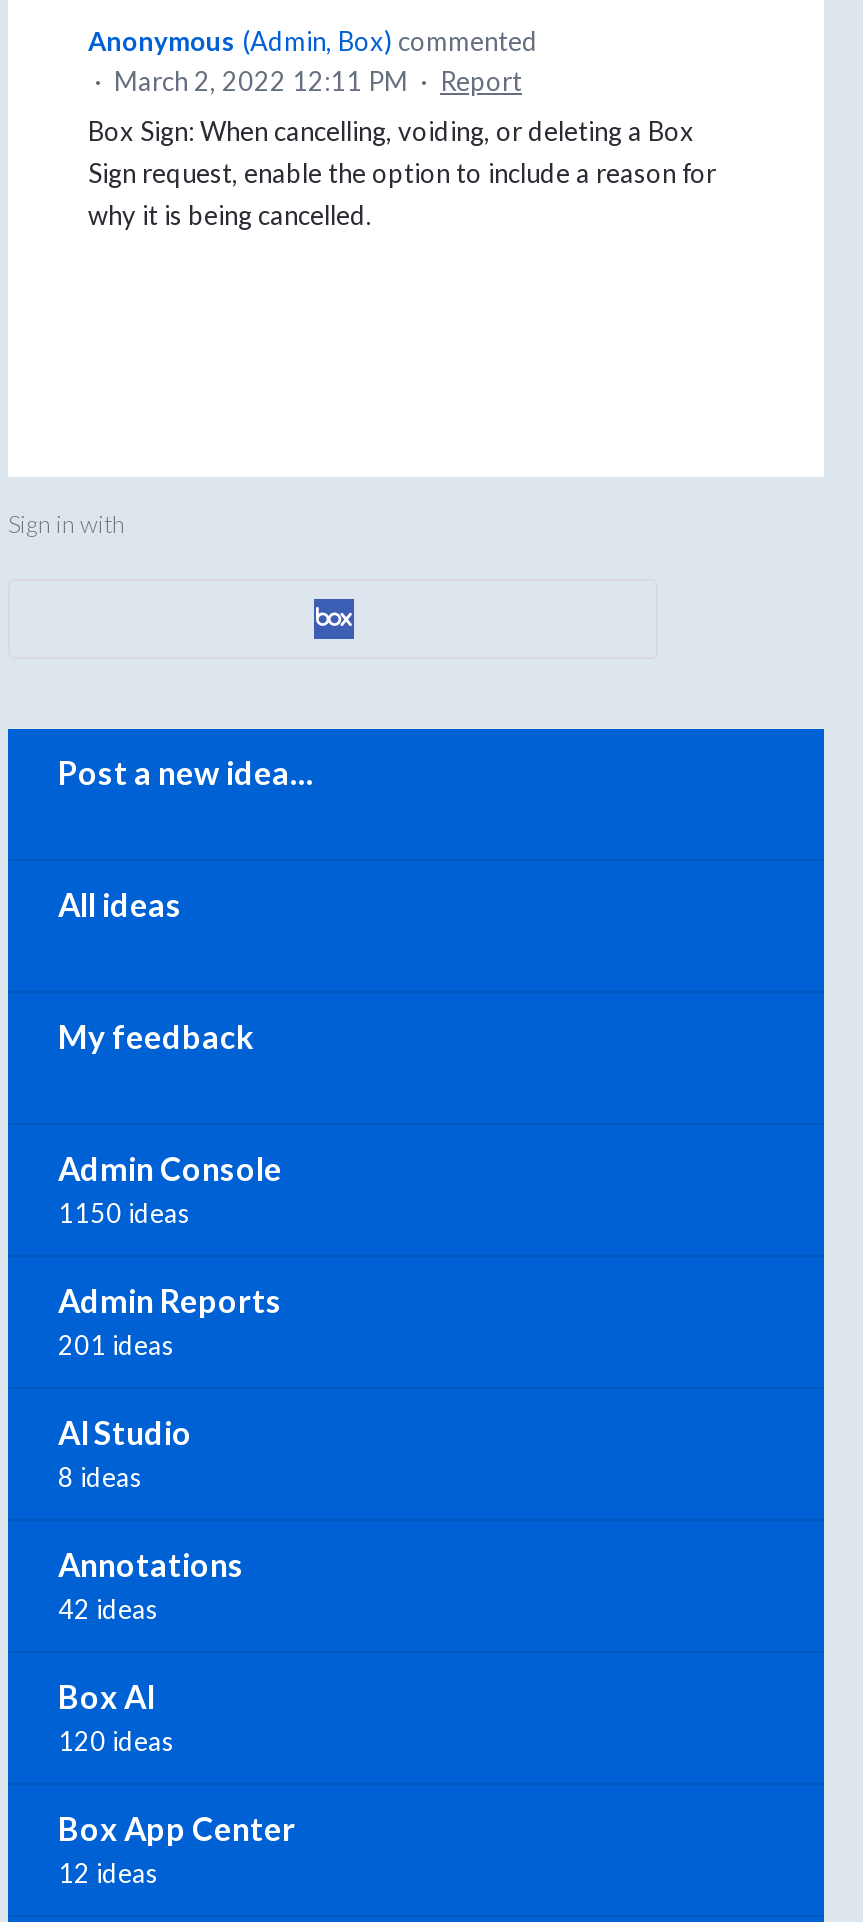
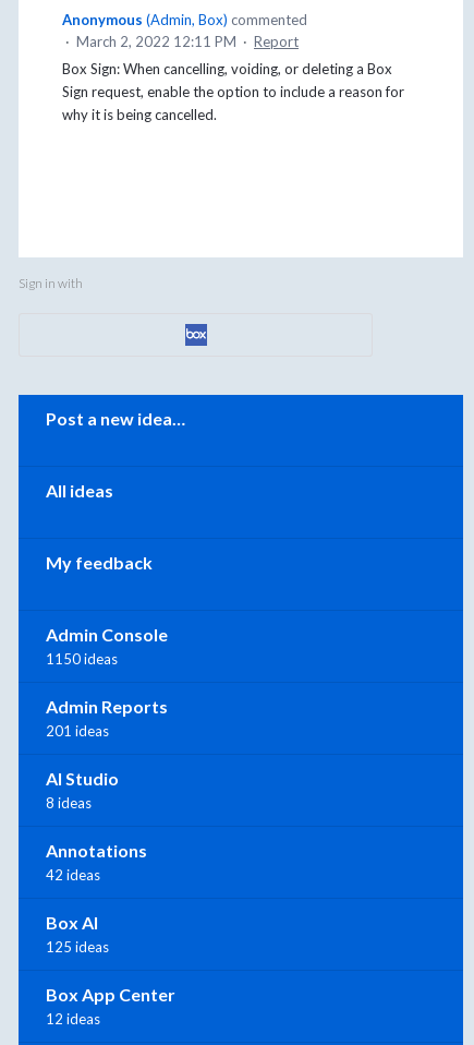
- 120 ideas
+ 125 ideas
